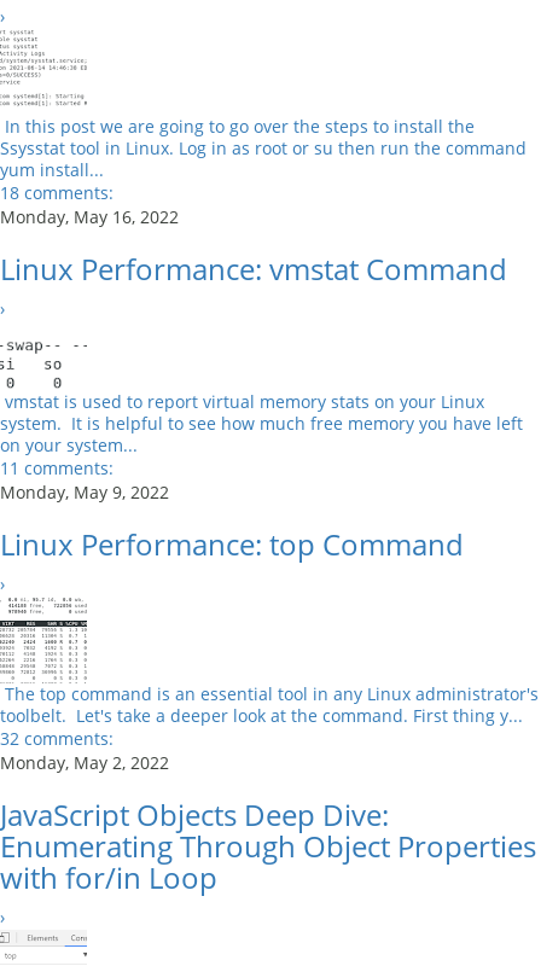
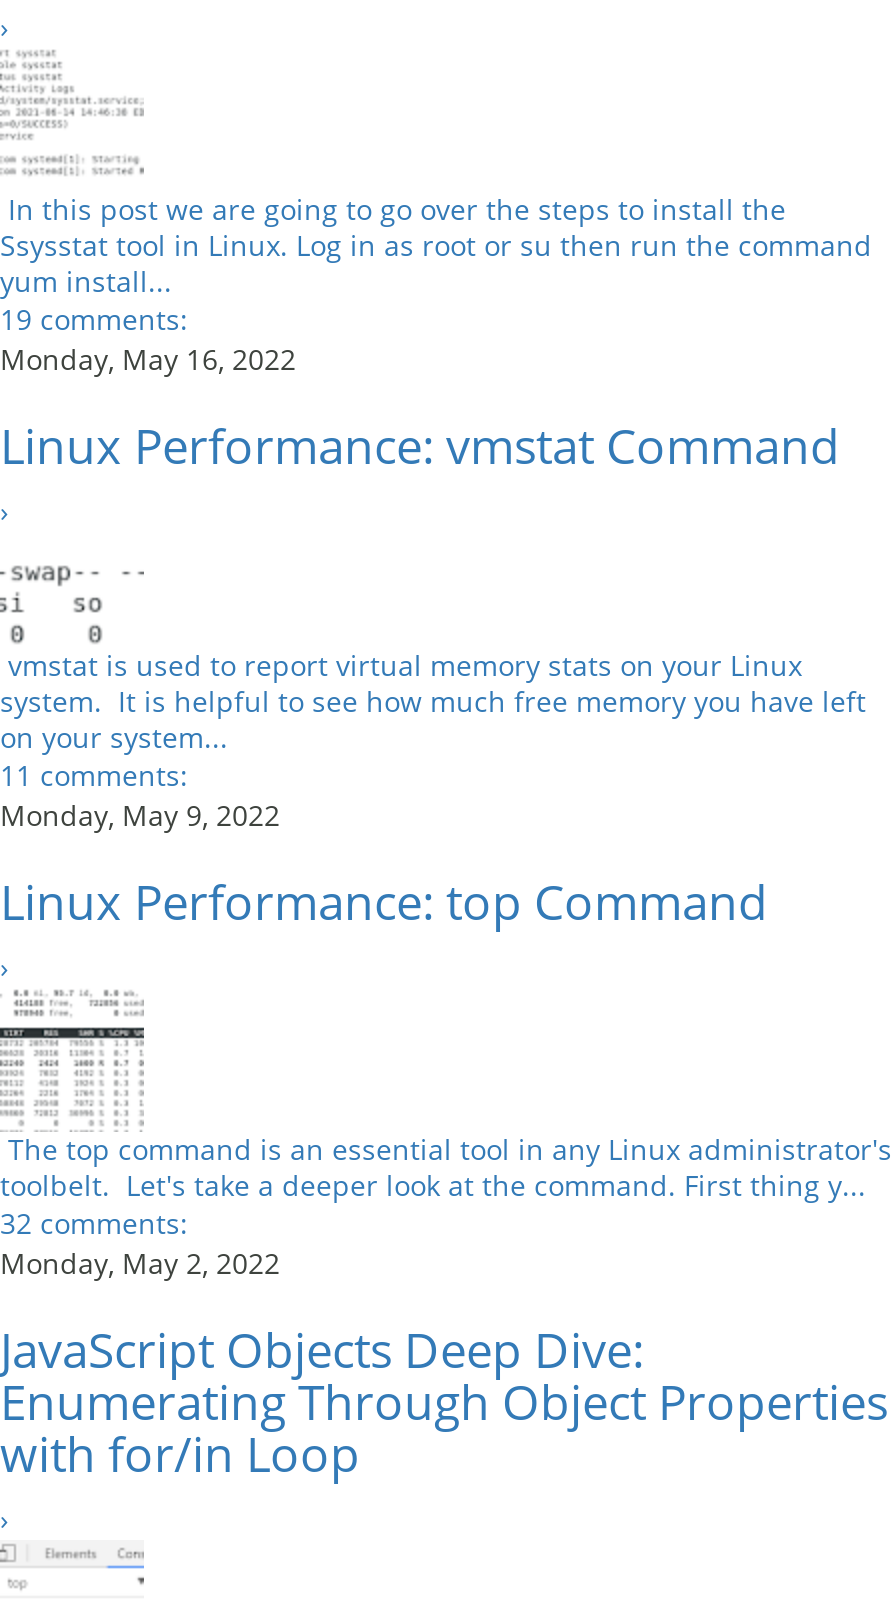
- 18 comments:
+ 19 comments:
